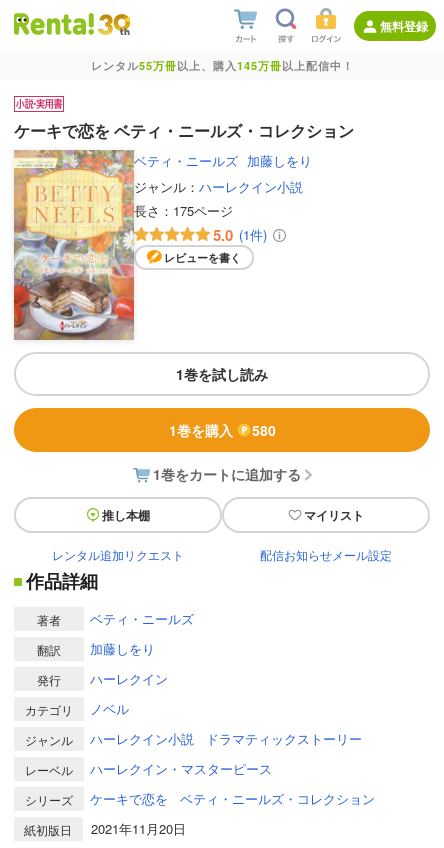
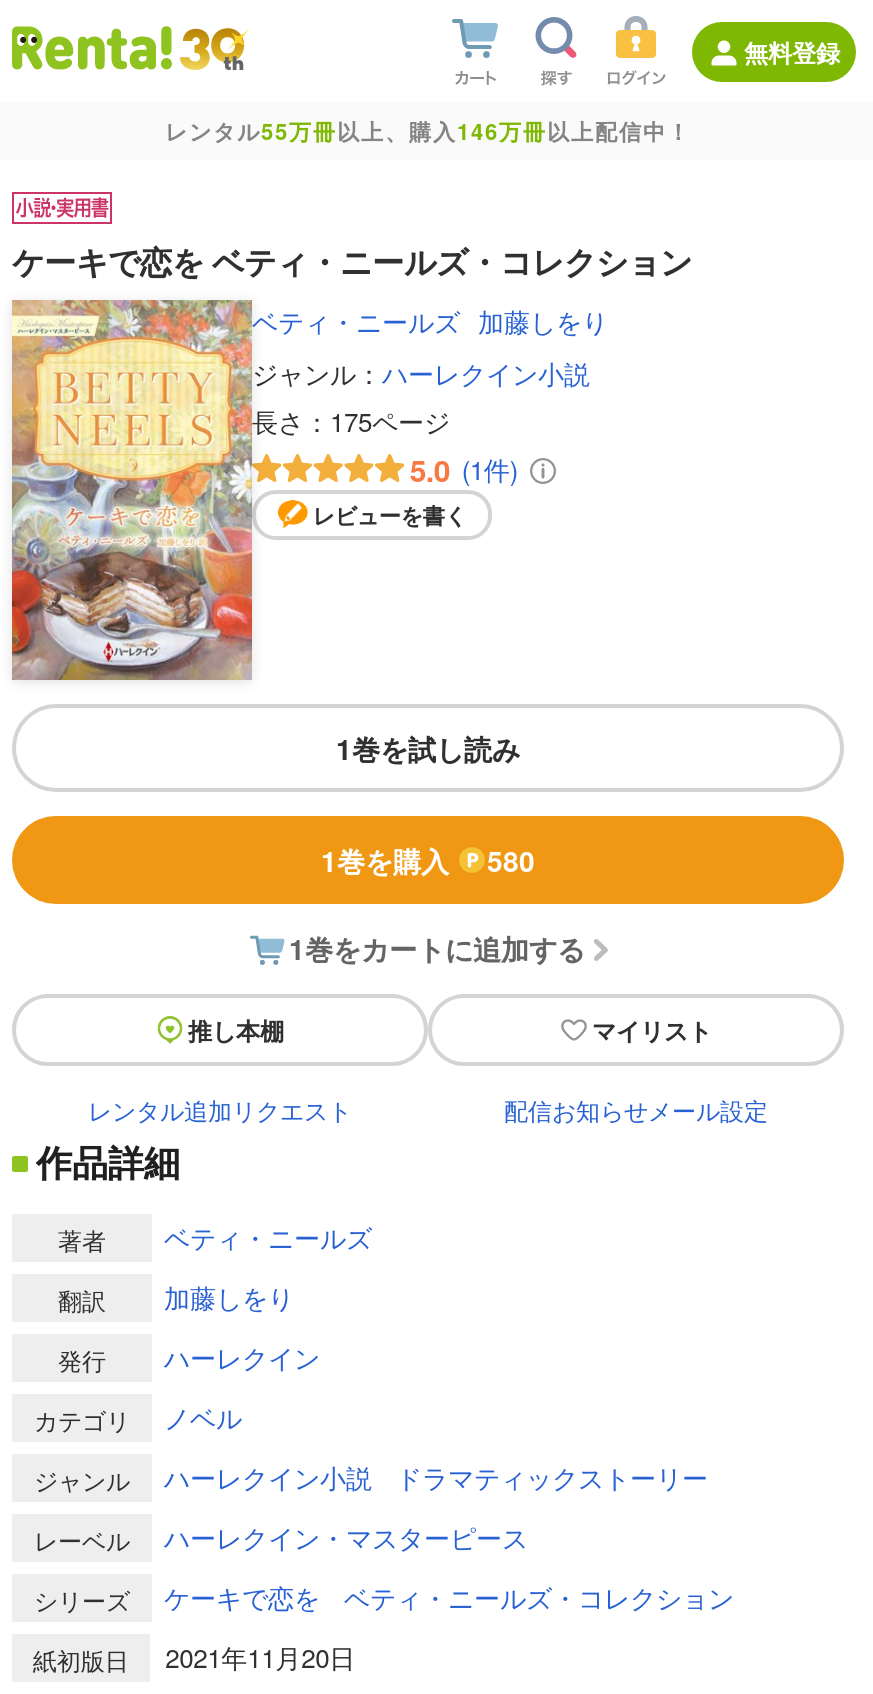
- レンタル55万冊以上、購入145万冊以上配信中！
+ レンタル55万冊以上、購入146万冊以上配信中！
